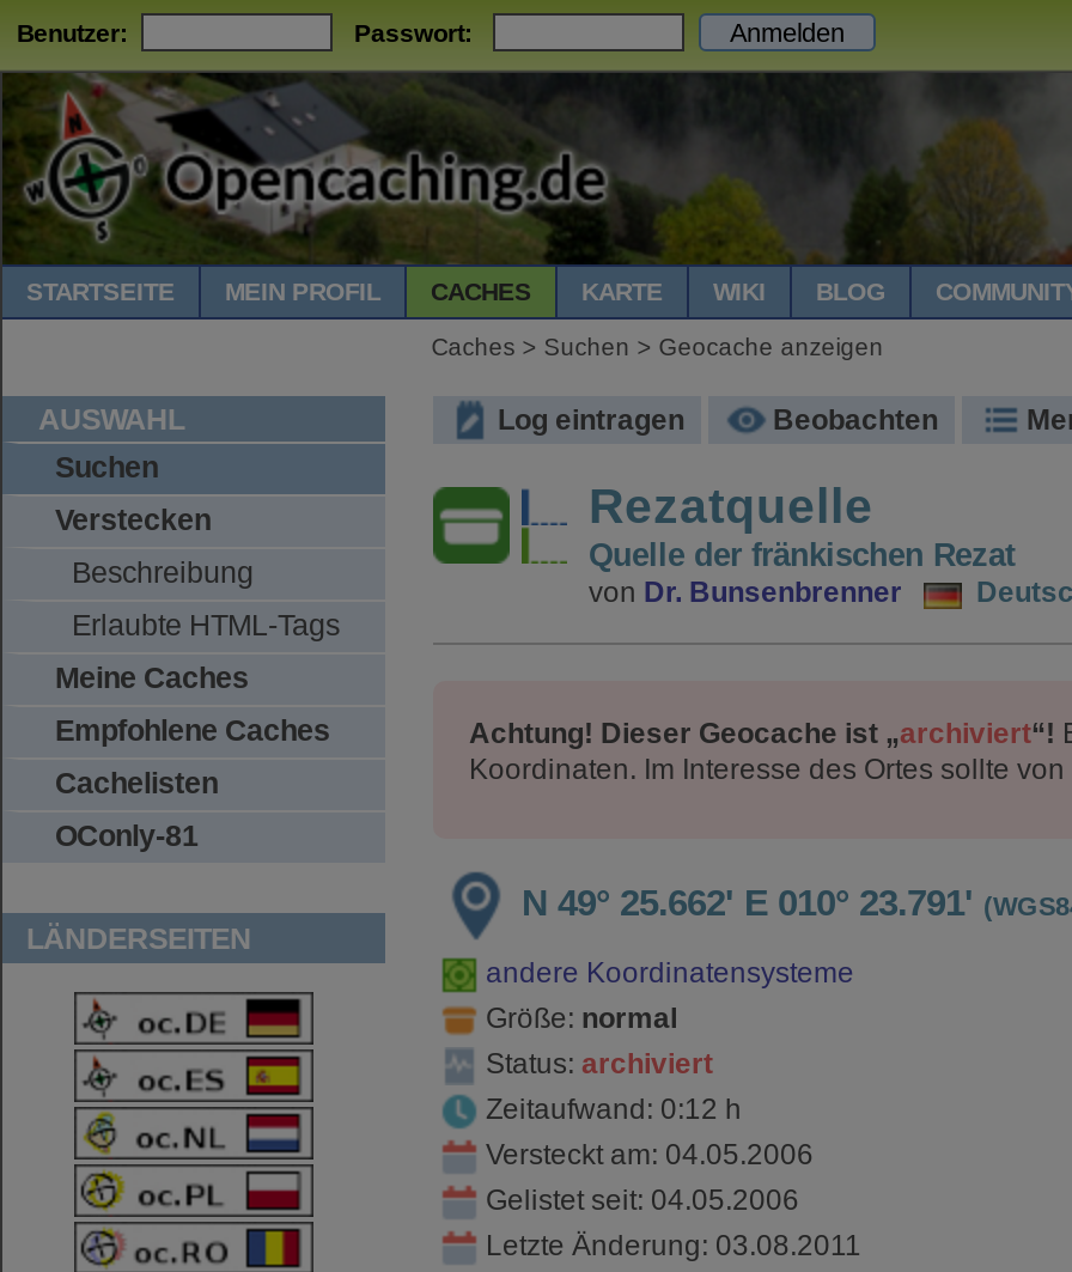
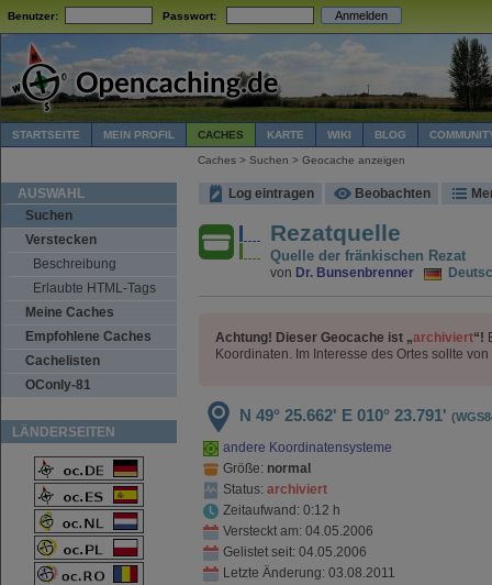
- [image]
+ [image]
